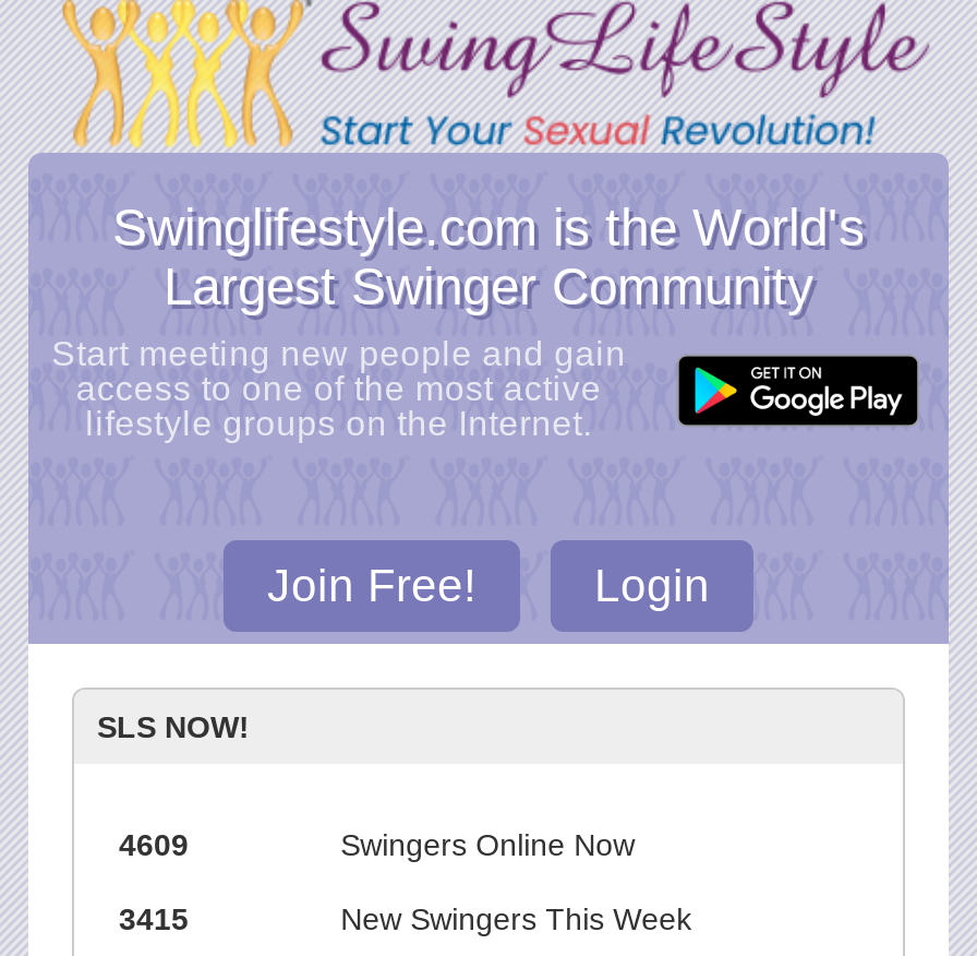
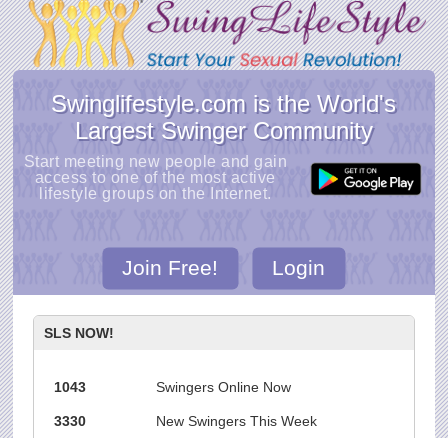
- 4609
+ 1043

- 3415
+ 3330
